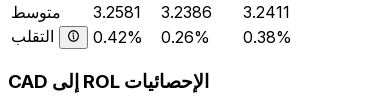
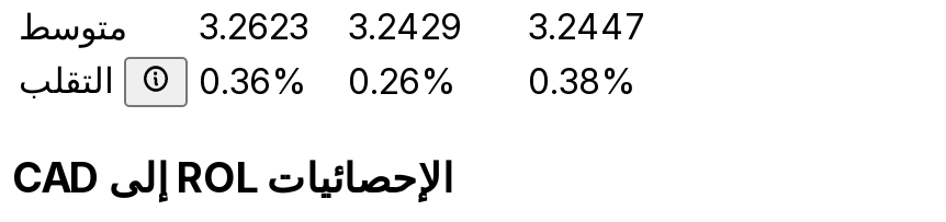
- 3.2581
+ 3.2623

- 3.2386
+ 3.2429

- 3.2411
+ 3.2447

- 0.38% 0.26% 0.42% التقلب
+ 0.38% 0.26% 0.36% التقلب
